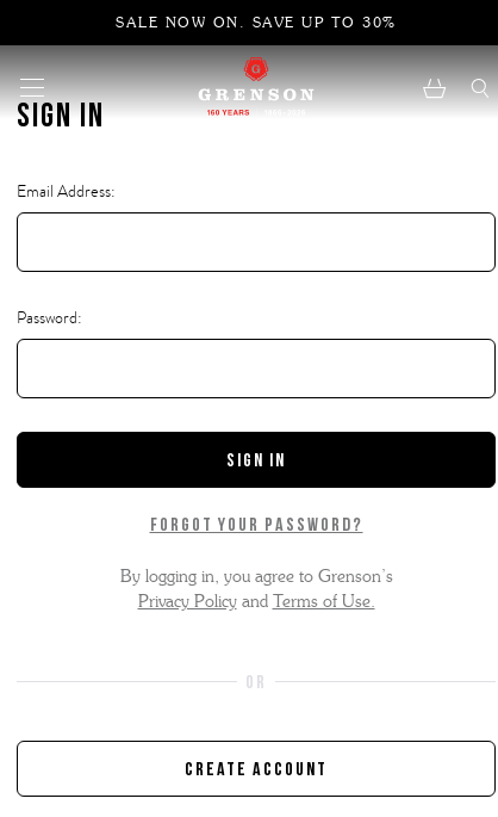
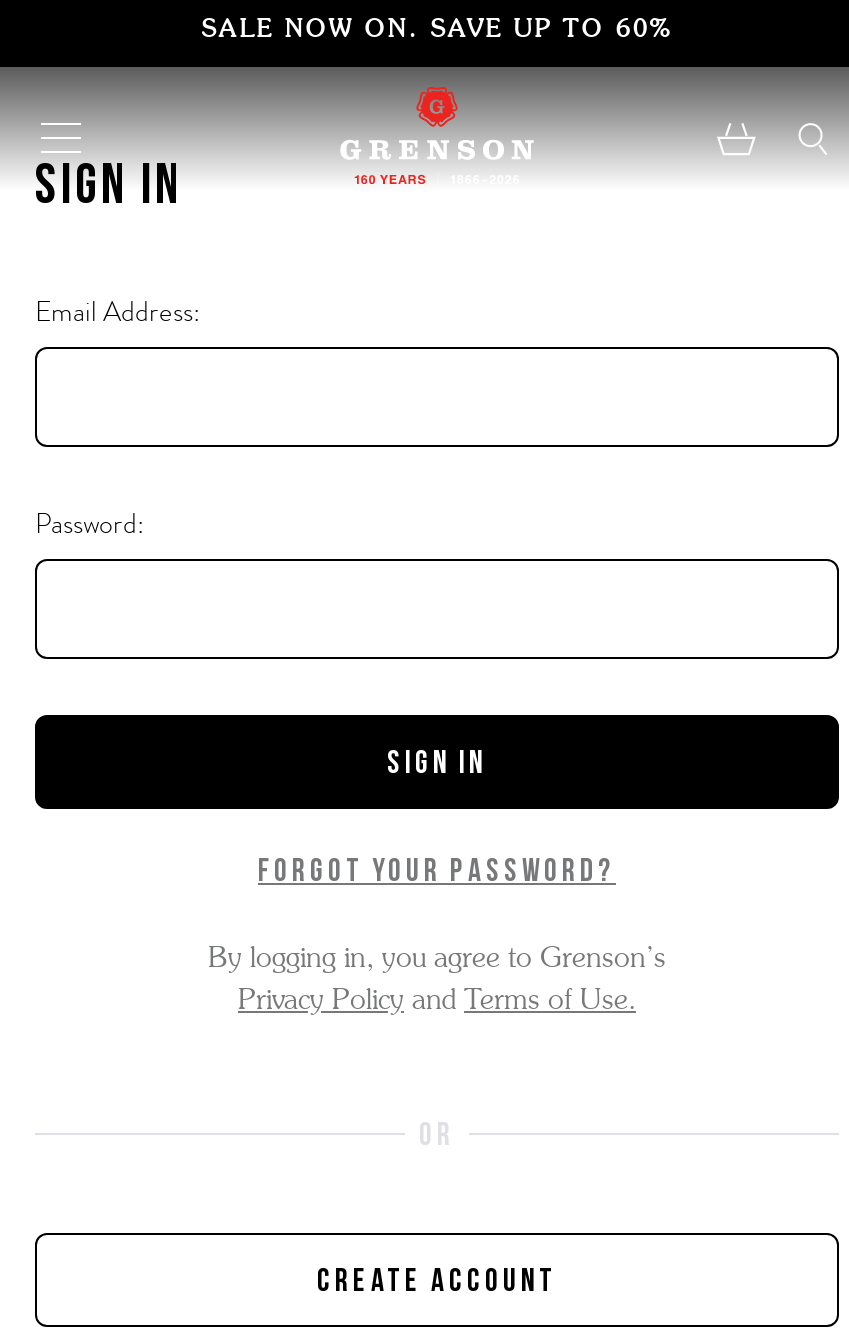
- SALE NOW ON. SAVE UP TO 30%
+ SALE NOW ON. SAVE UP TO 60%
